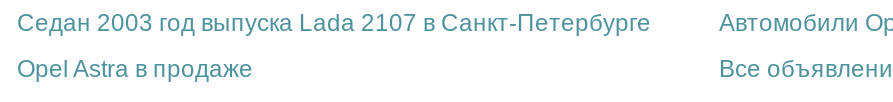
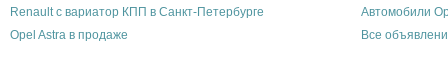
- Седан 2003 год выпуска Lada 2107 в Санкт-Петербурге
+ Renault с вариатор КПП в Санкт-Петербурге
